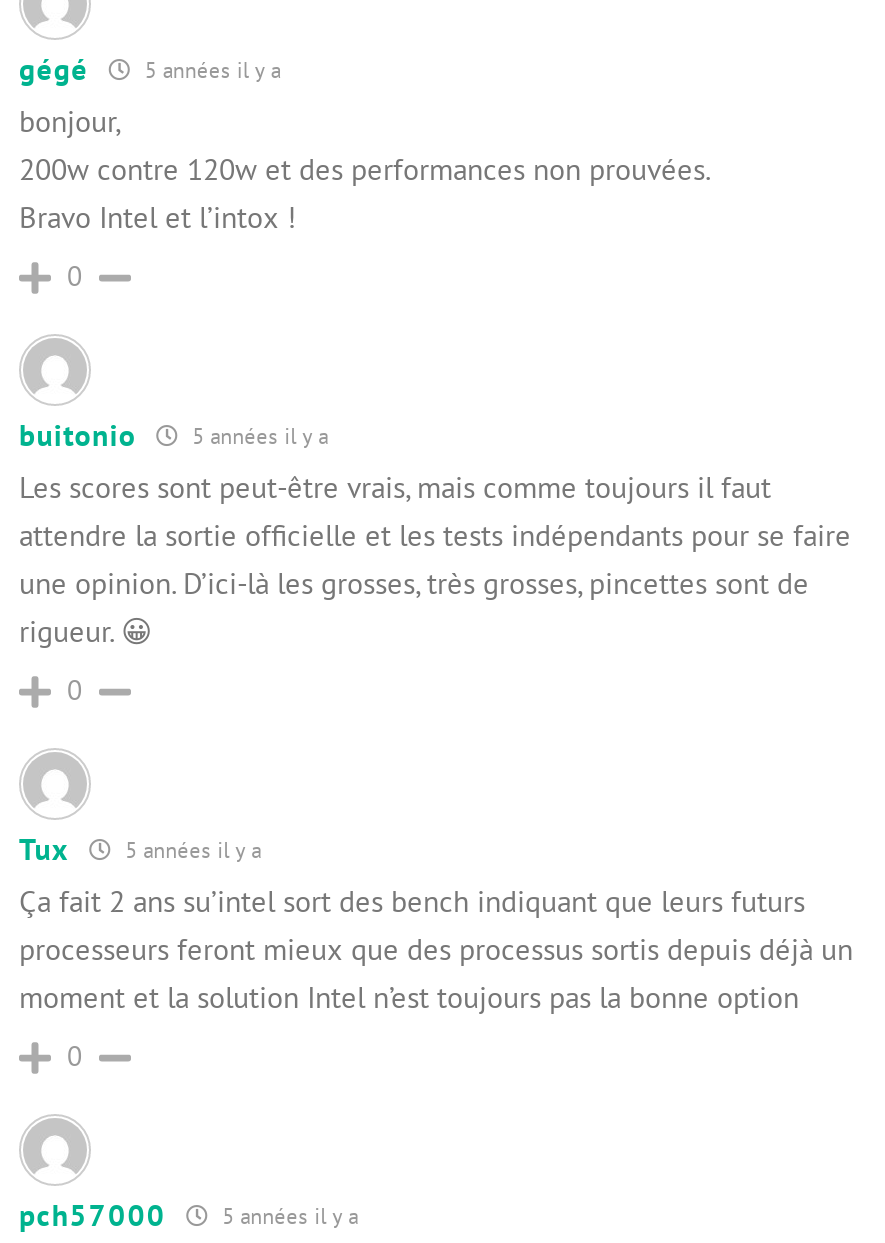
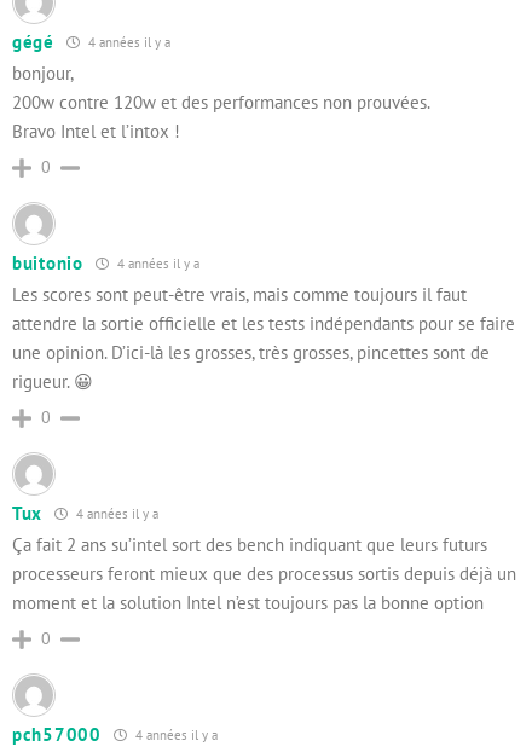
- gégé 5 années il y a
+ gégé 4 années il y a

- buitonio 5 années il y a
+ buitonio 4 années il y a

- Tux 5 années il y a
+ Tux 4 années il y a

- pch57000 5 années il y a
+ pch57000 4 années il y a
